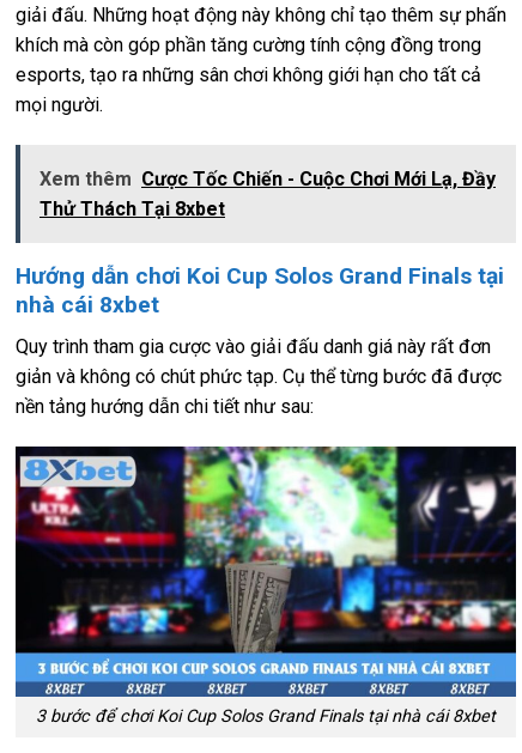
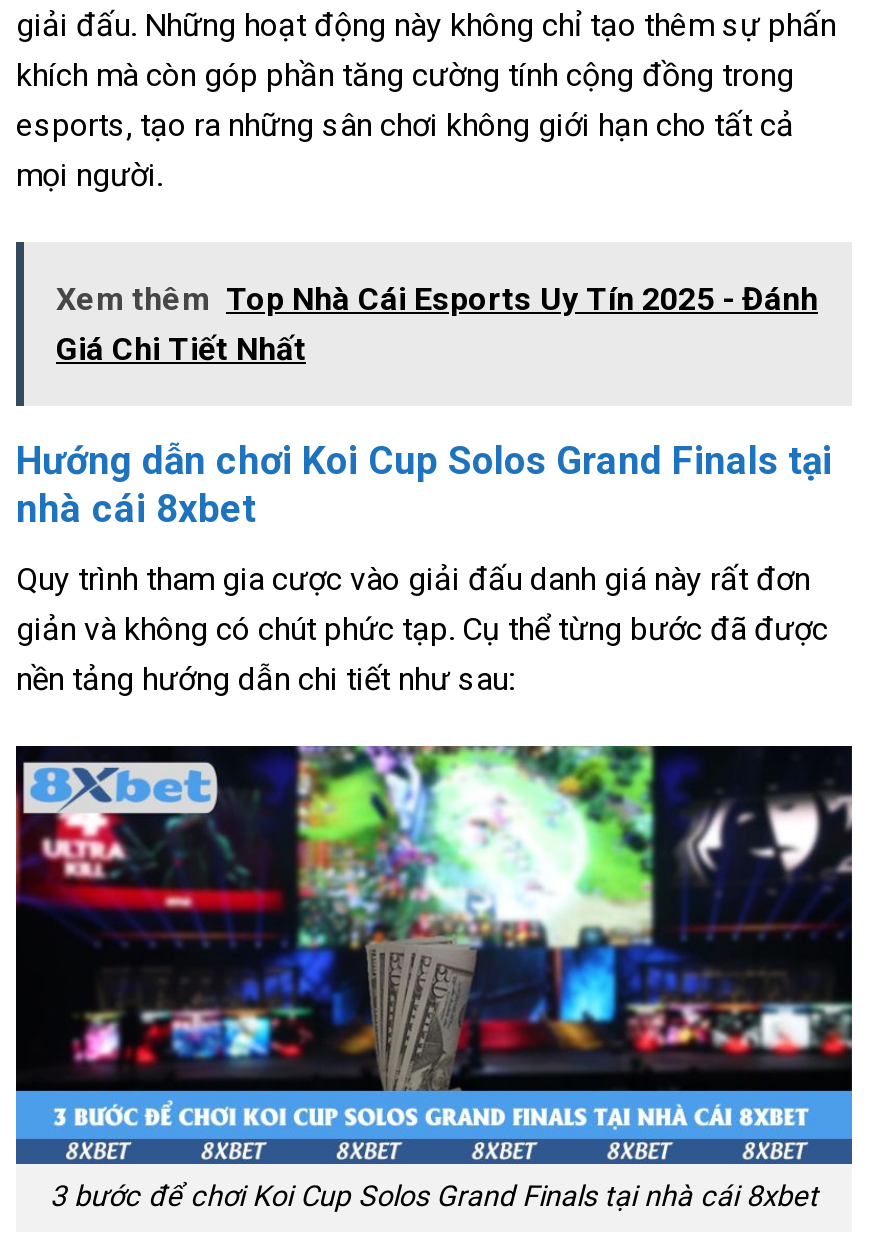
- Xem thêm Cược Tốc Chiến - Cuộc Chơi Mới Lạ, Đầy
- Thử Thách Tại 8xbet
+ Xem thêm Top Nhà Cái Esports Uy Tín 2025 - Đánh
+ Giá Chi Tiết Nhất
